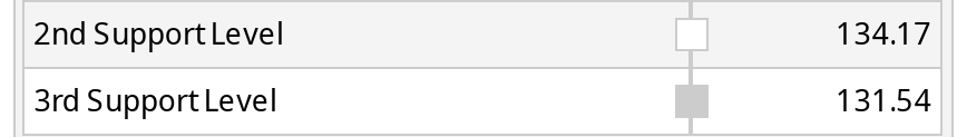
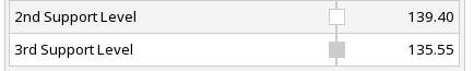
- 134.17
+ 139.40

- 131.54
+ 135.55
